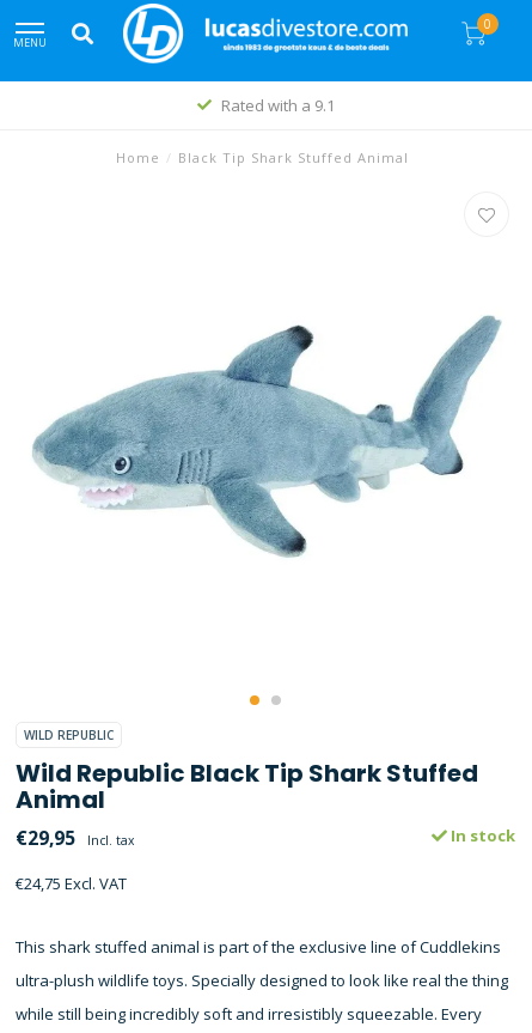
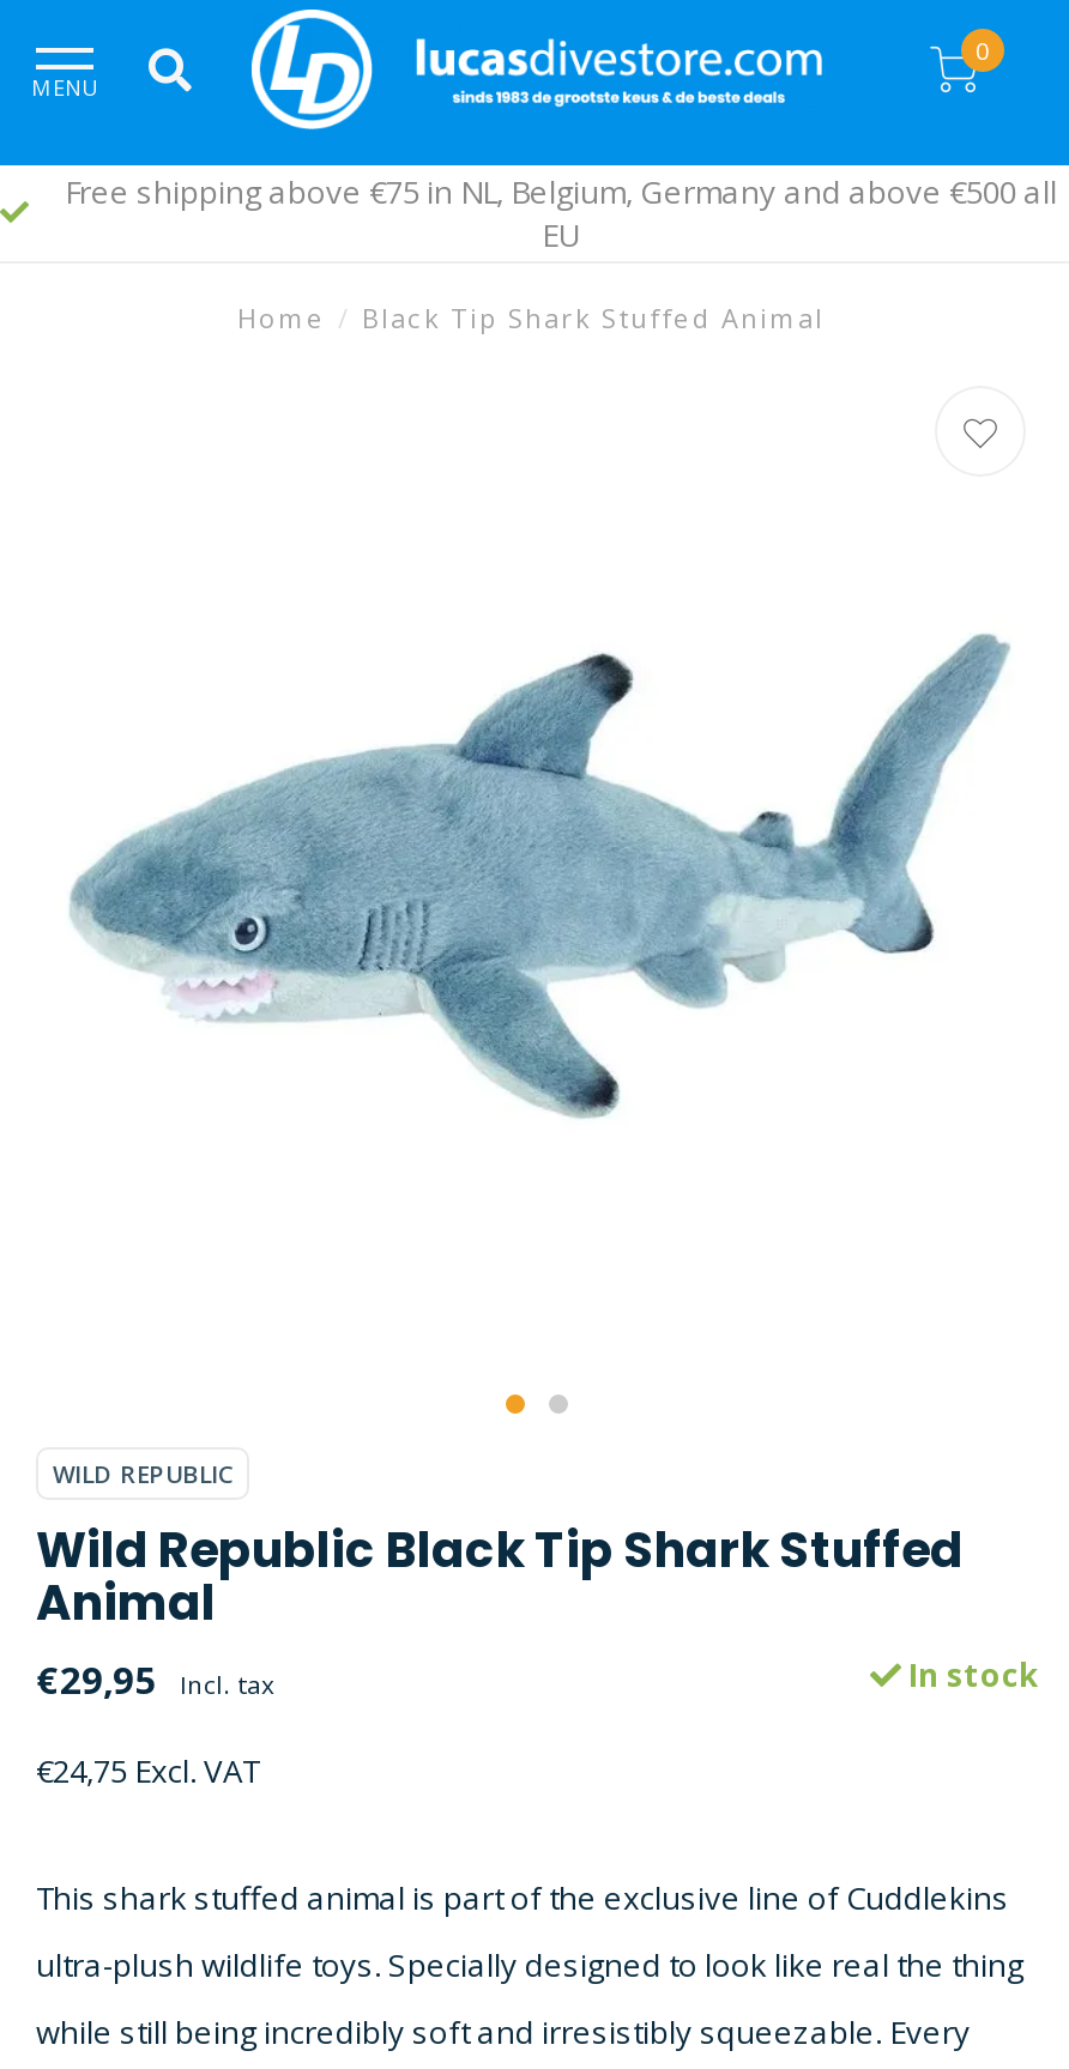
- Rated with a 9.1
+ Free shipping above €75 in NL, Belgium, Germany and above €500 all
+ EU
